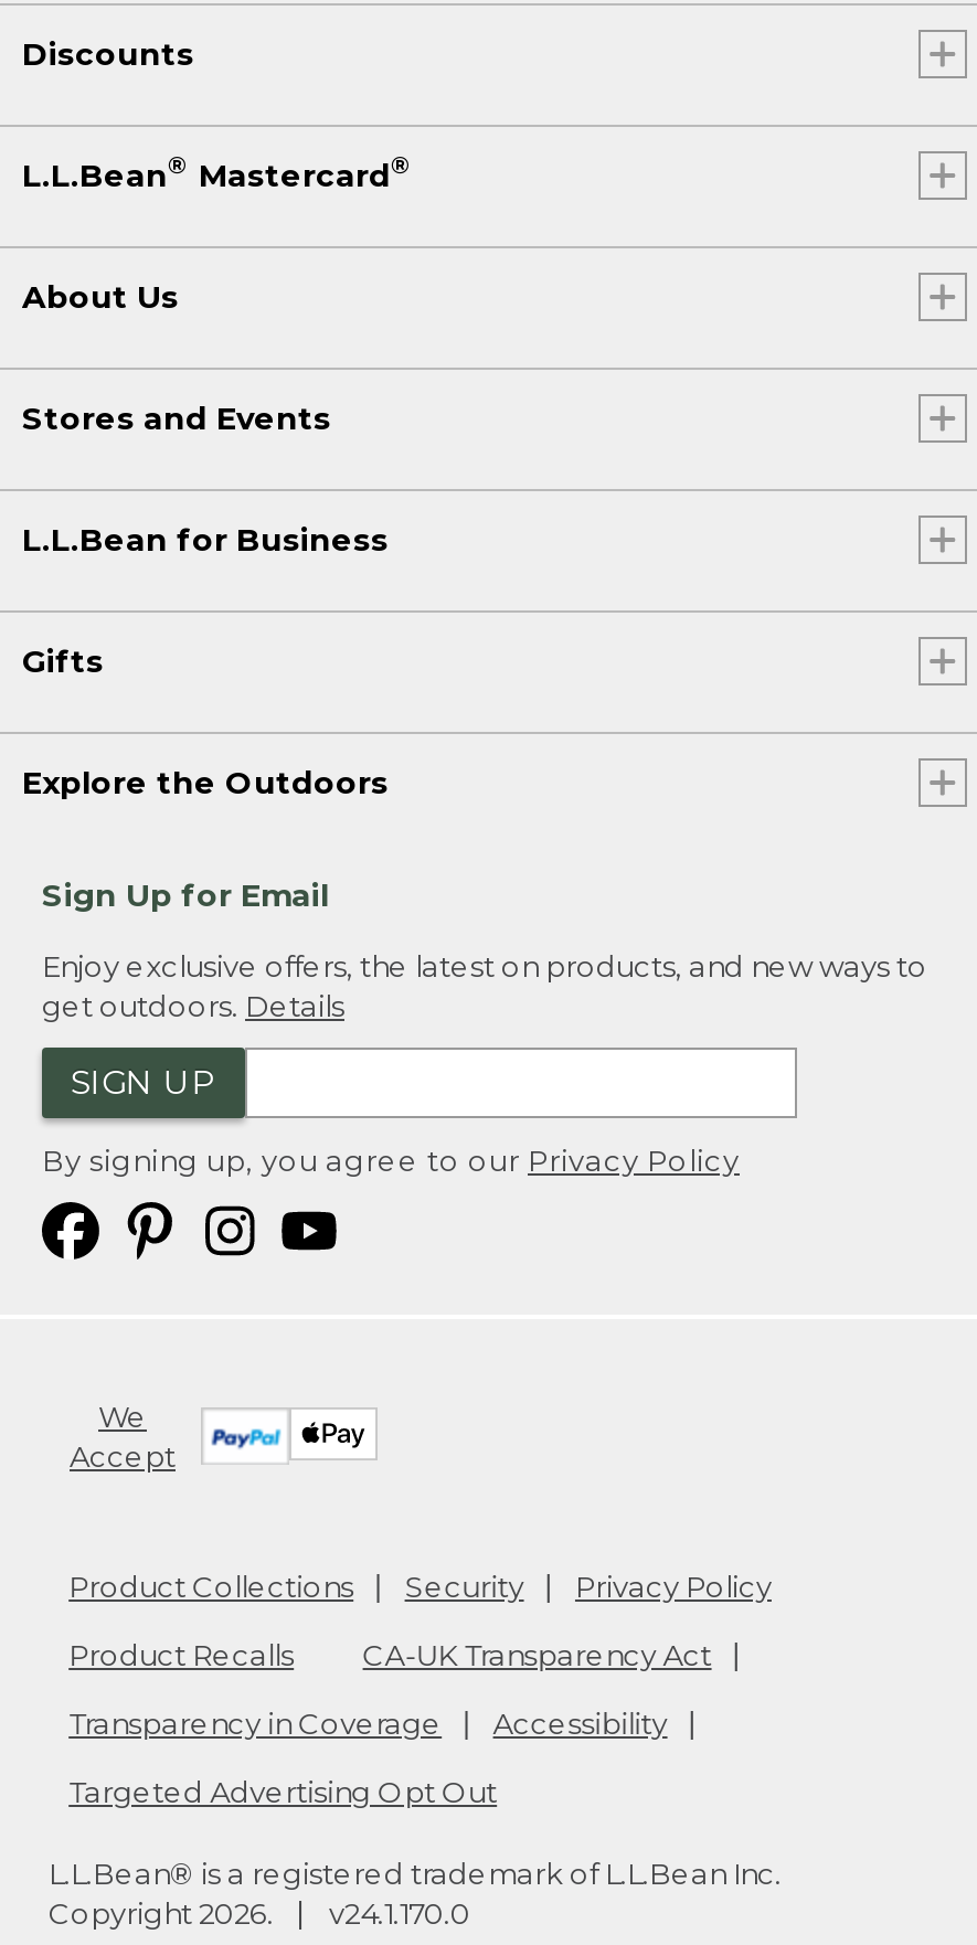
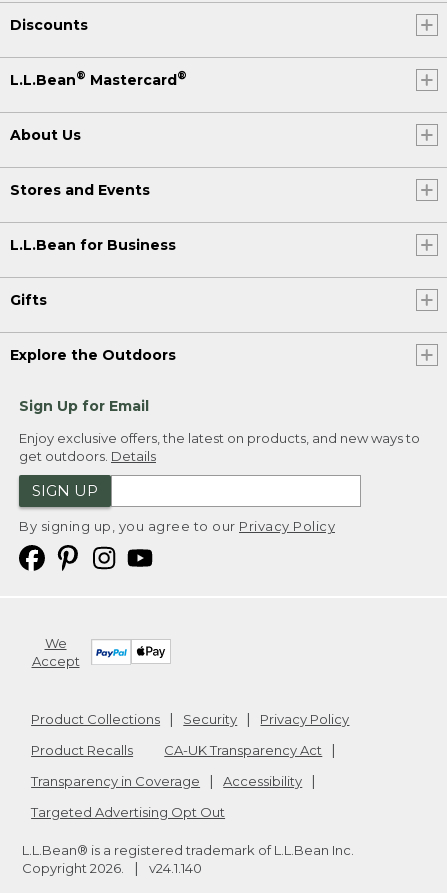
- Copyright 2026. v24.1.170.0
+ Copyright 2026. v24.1.140
